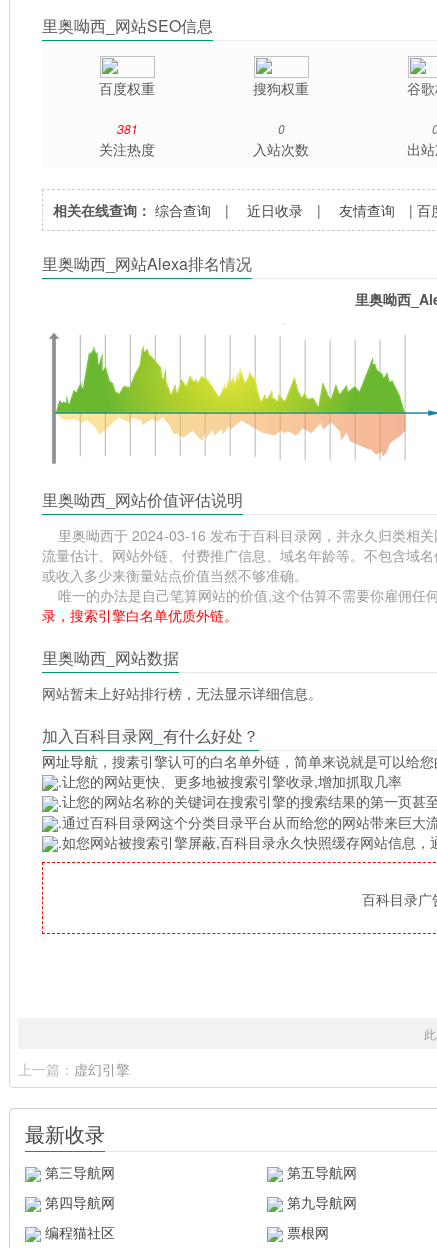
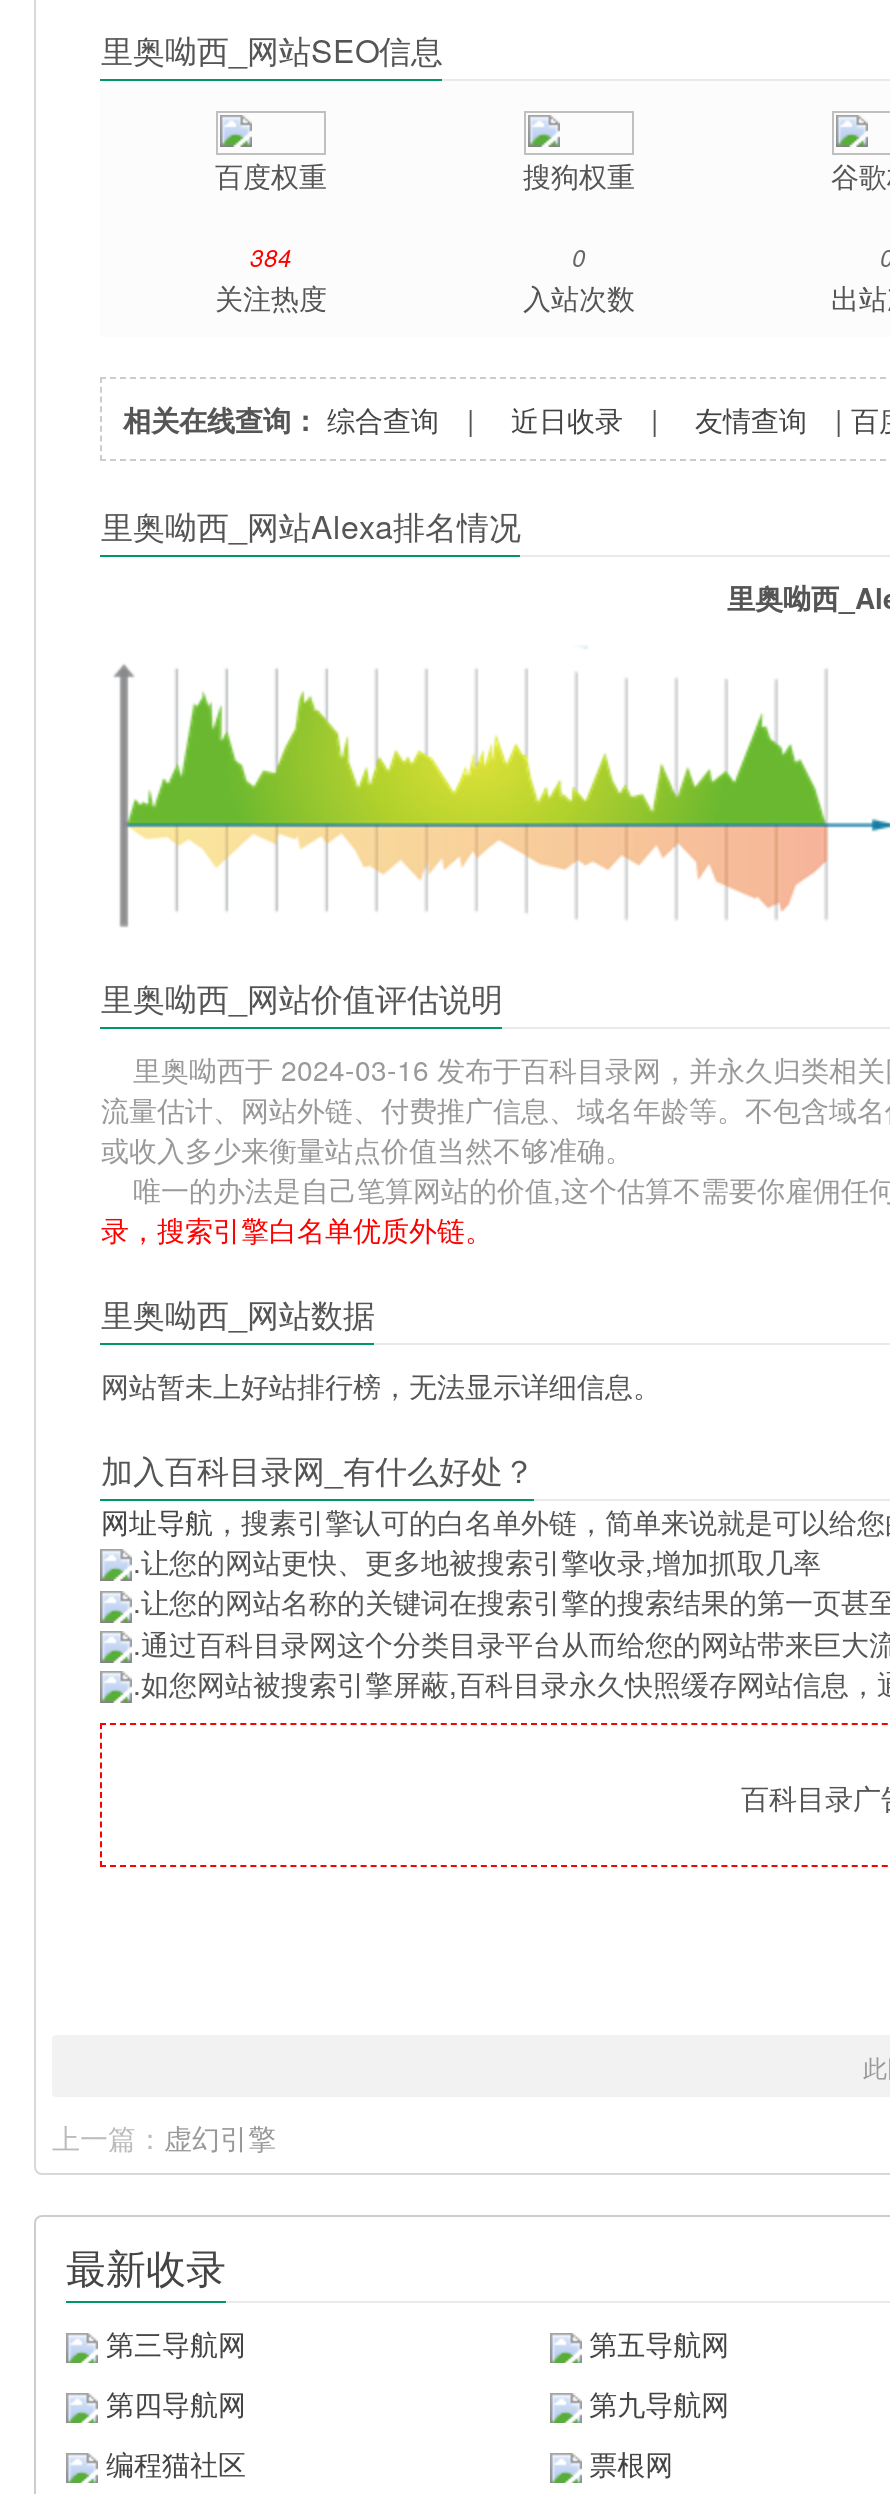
- 381
+ 384
